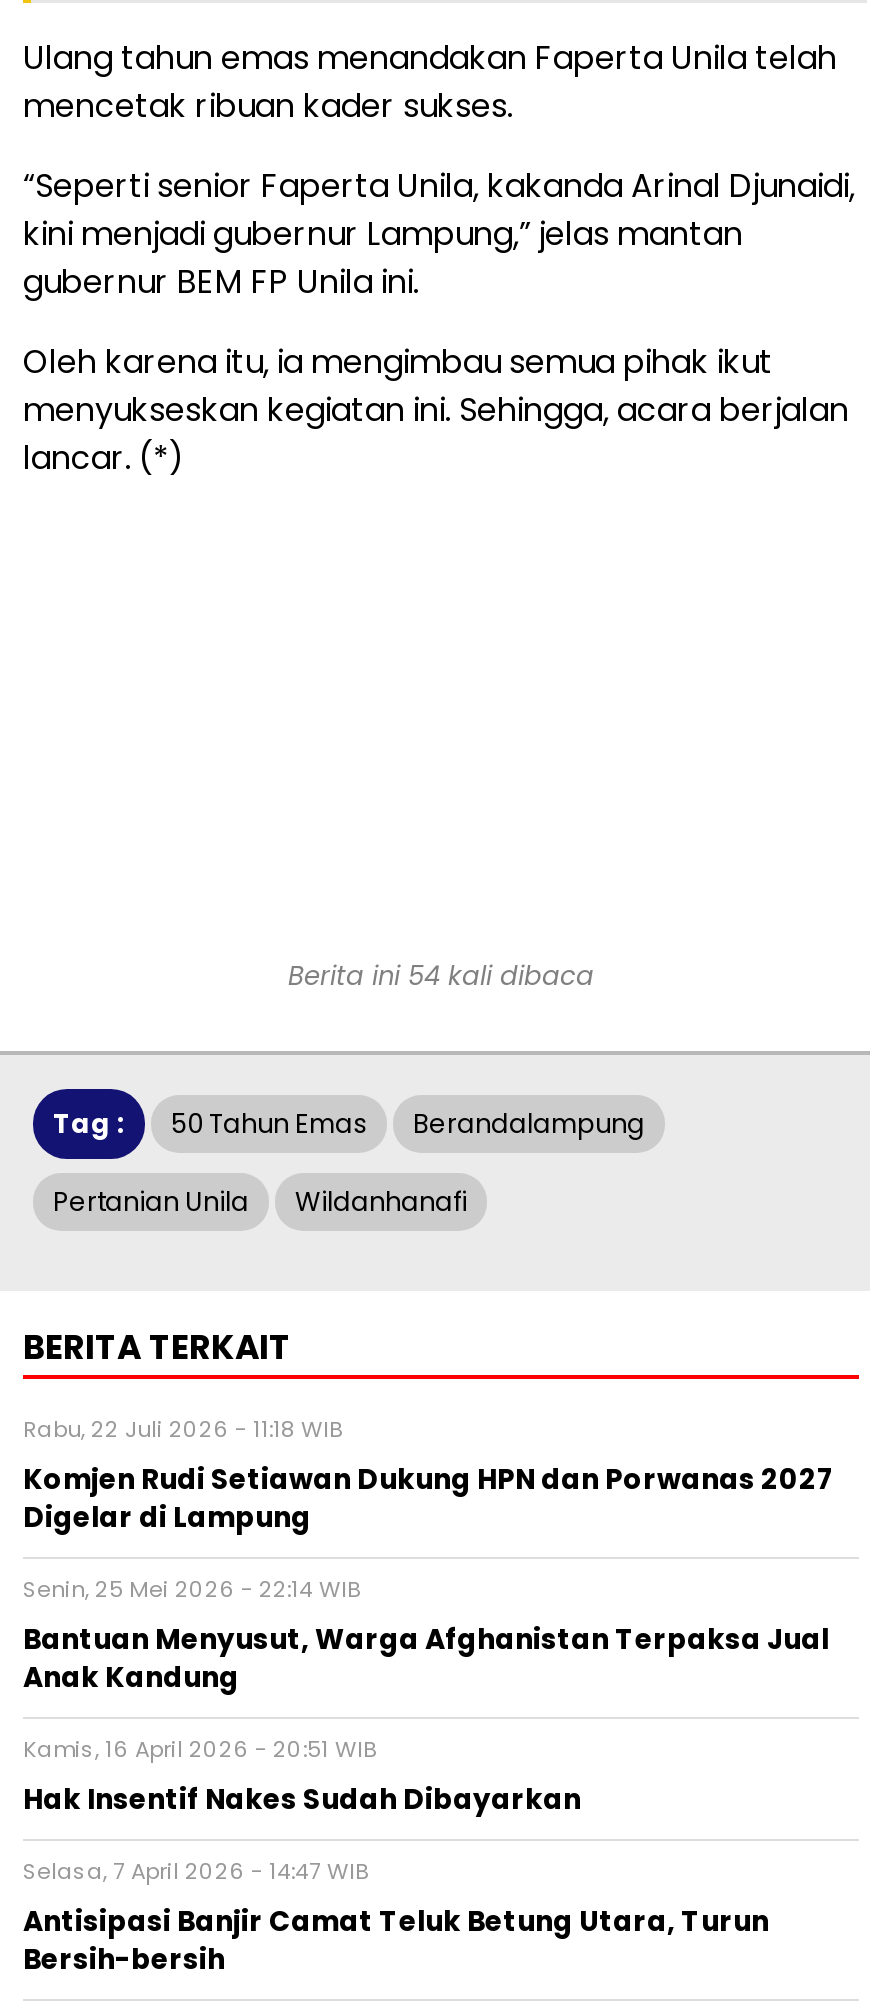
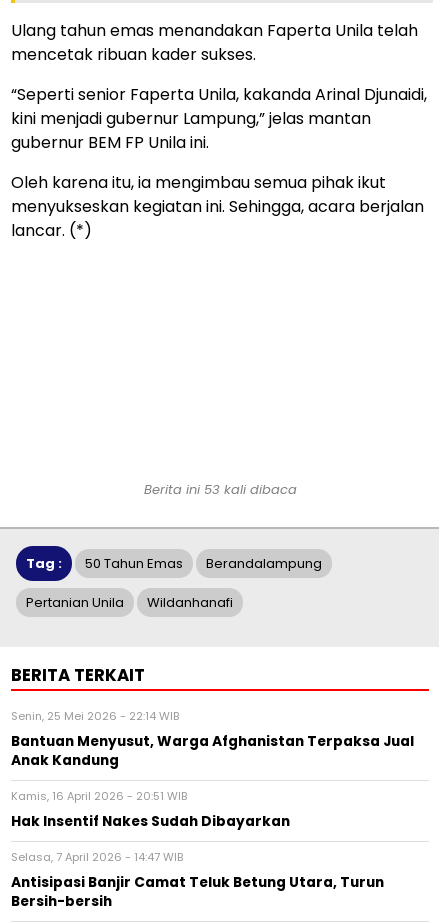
- Berita ini 54 kali dibaca
+ Berita ini 53 kali dibaca

- Rabu, 22 Juli 2026 - 11:18 WIB
- Komjen Rudi Setiawan Dukung HPN dan Porwanas 2027
- Digelar di Lampung
